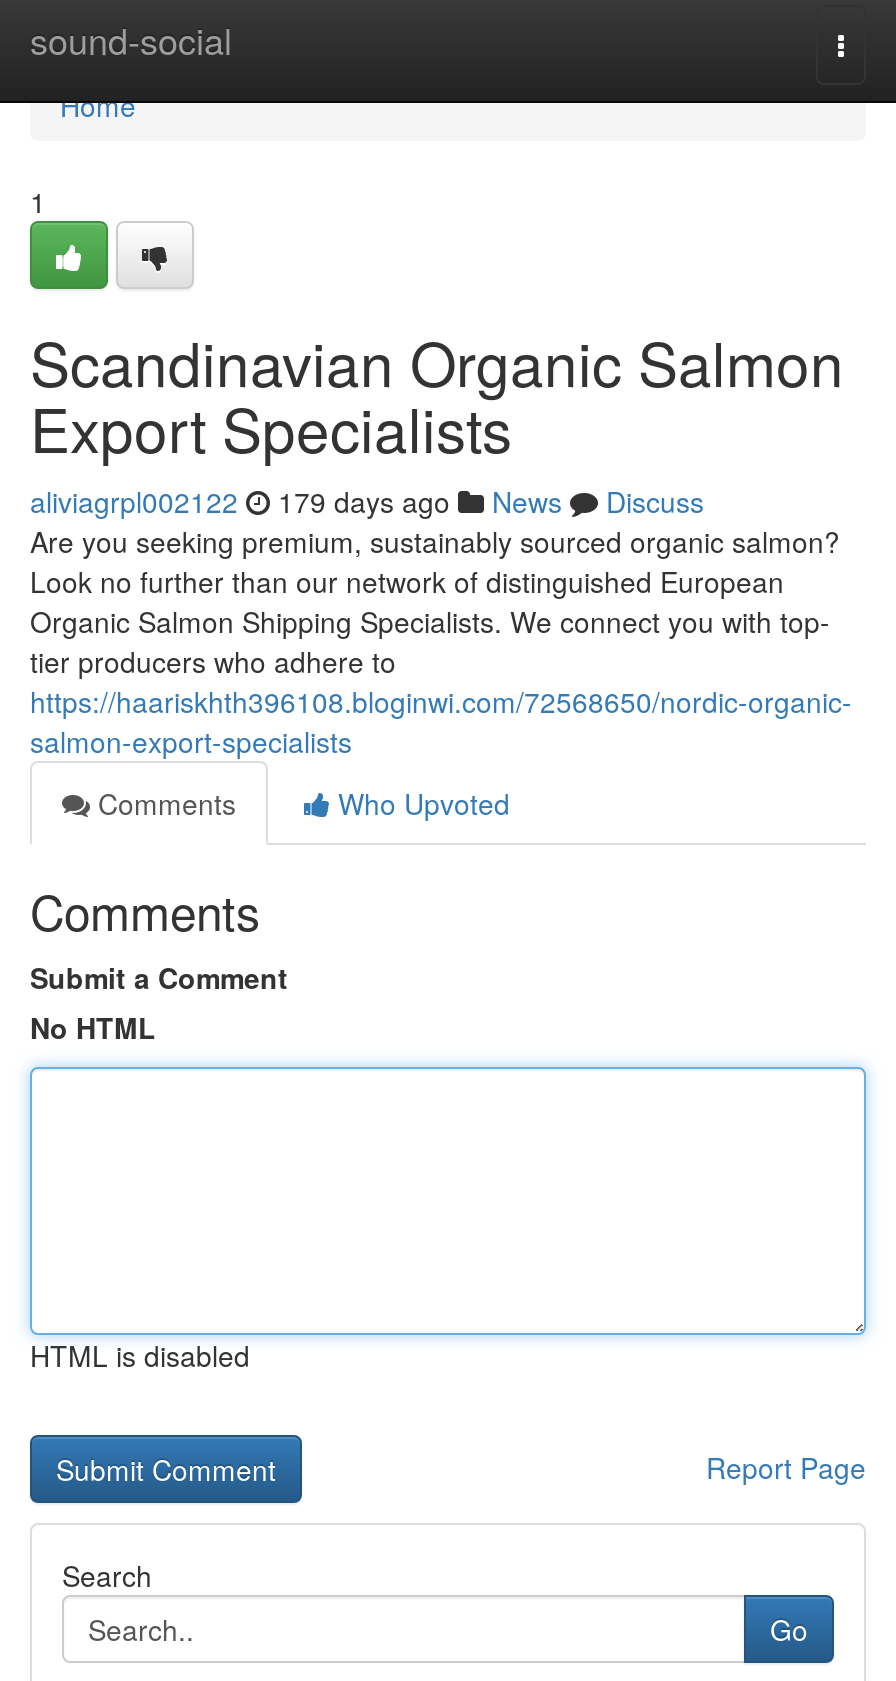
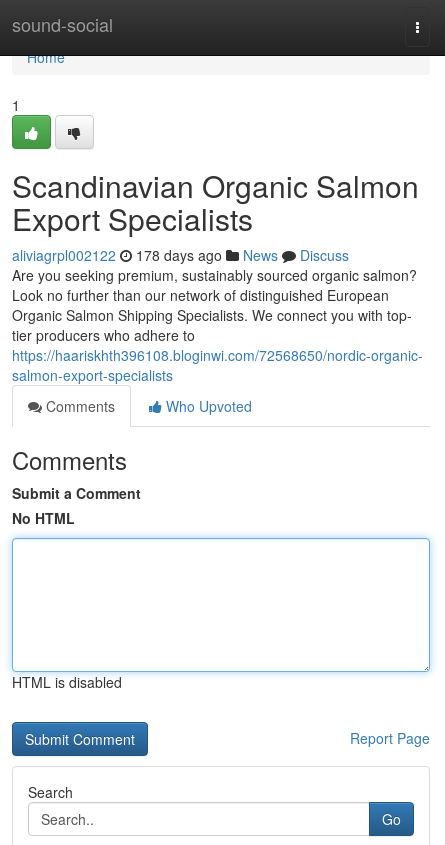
- aliviagrpl002122 179 days ago News Discuss
+ aliviagrpl002122 178 days ago News Discuss
